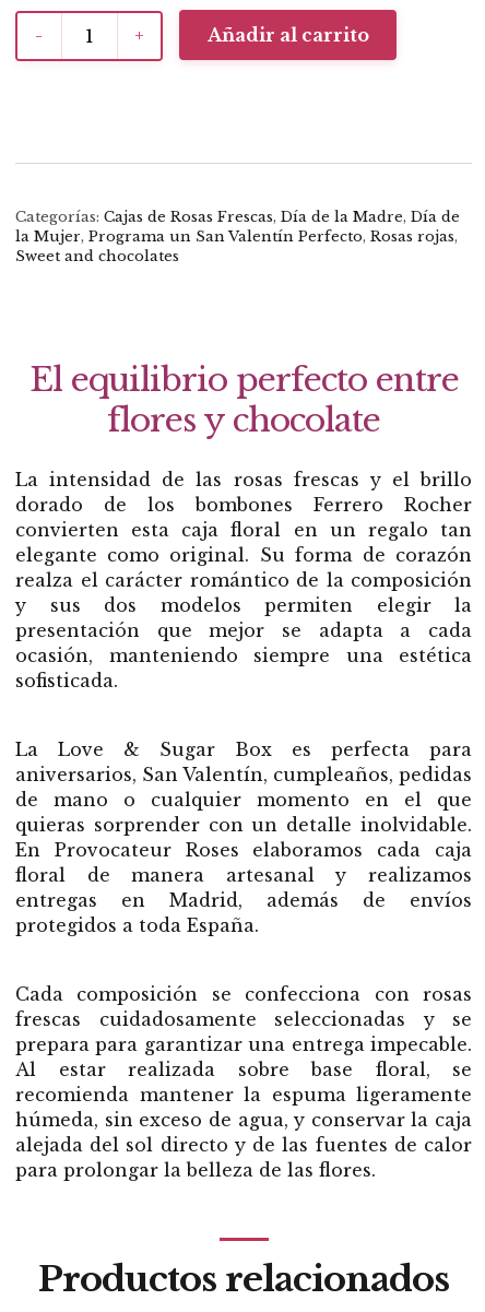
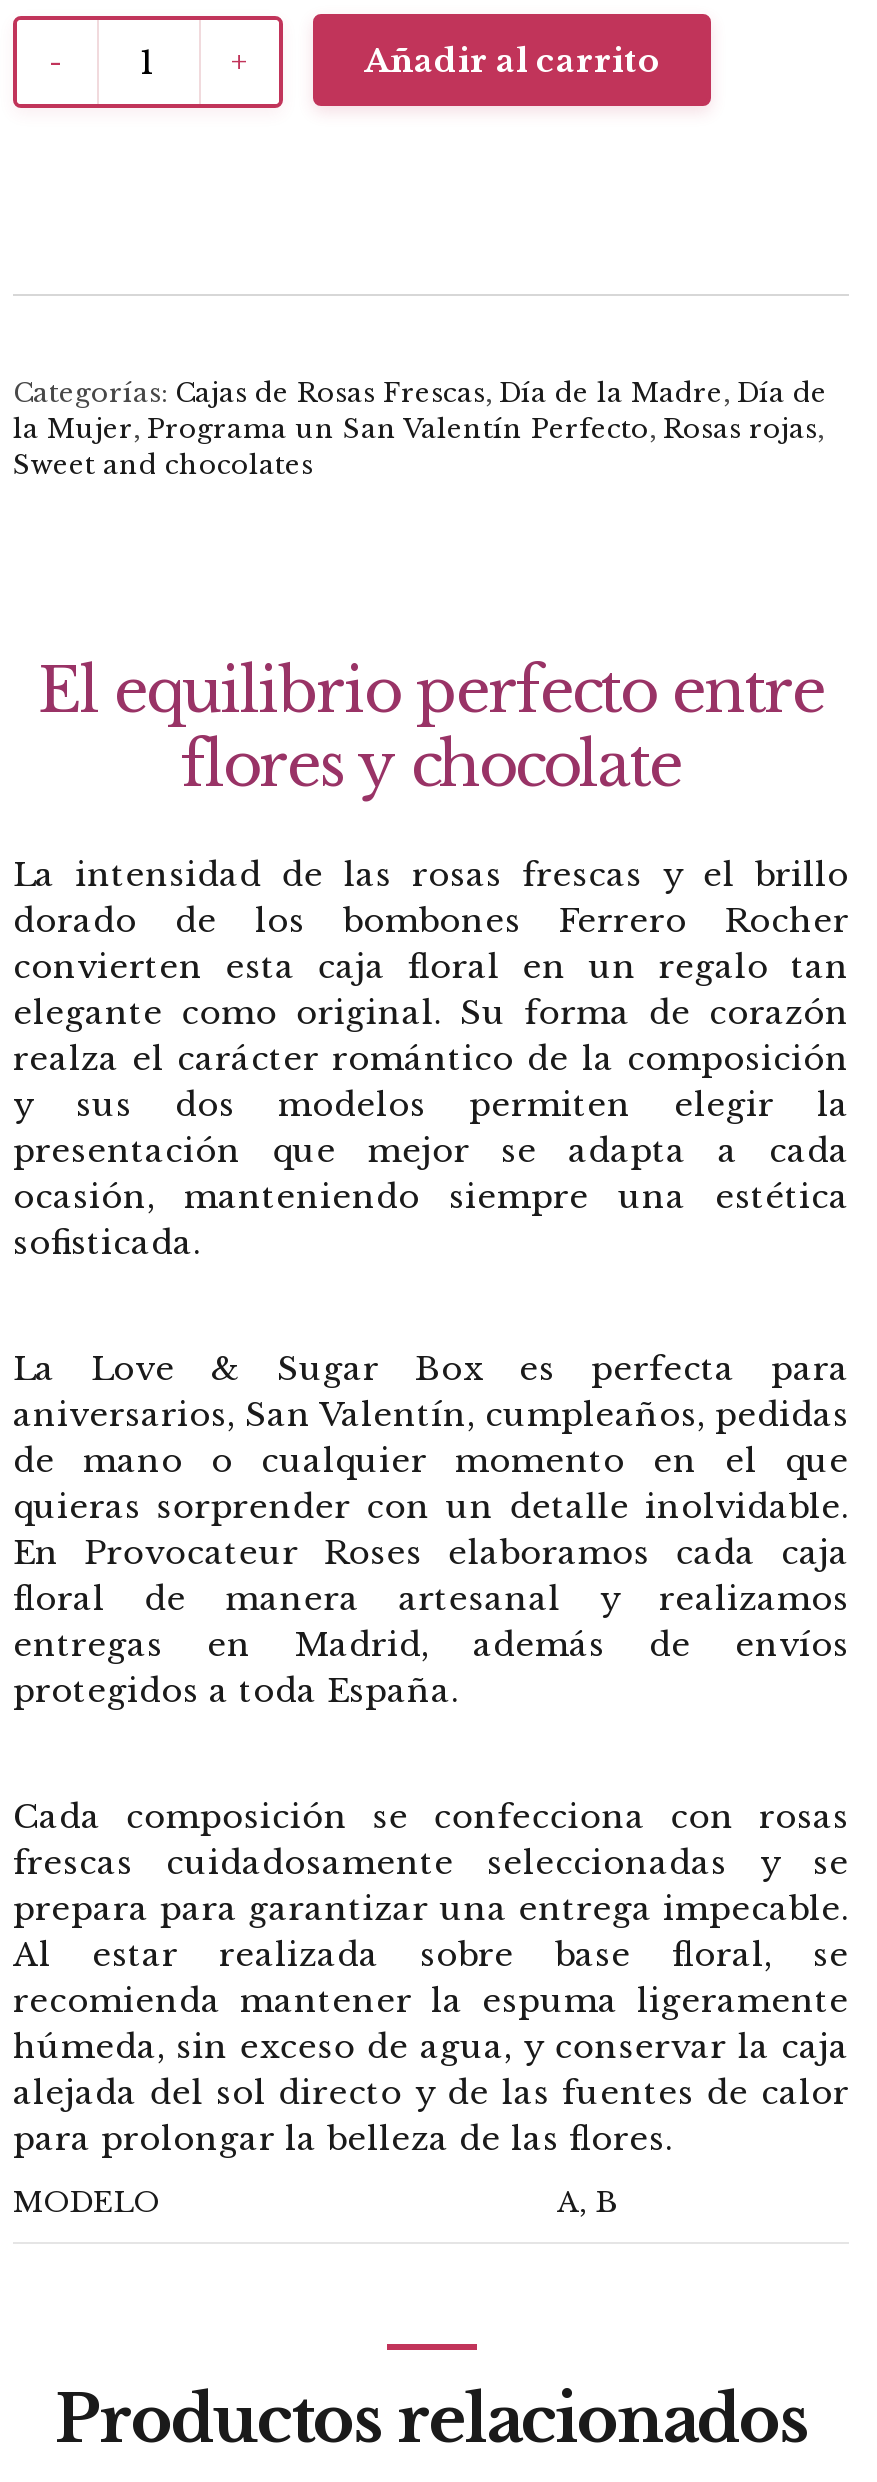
+ MODELO
+ A, B
